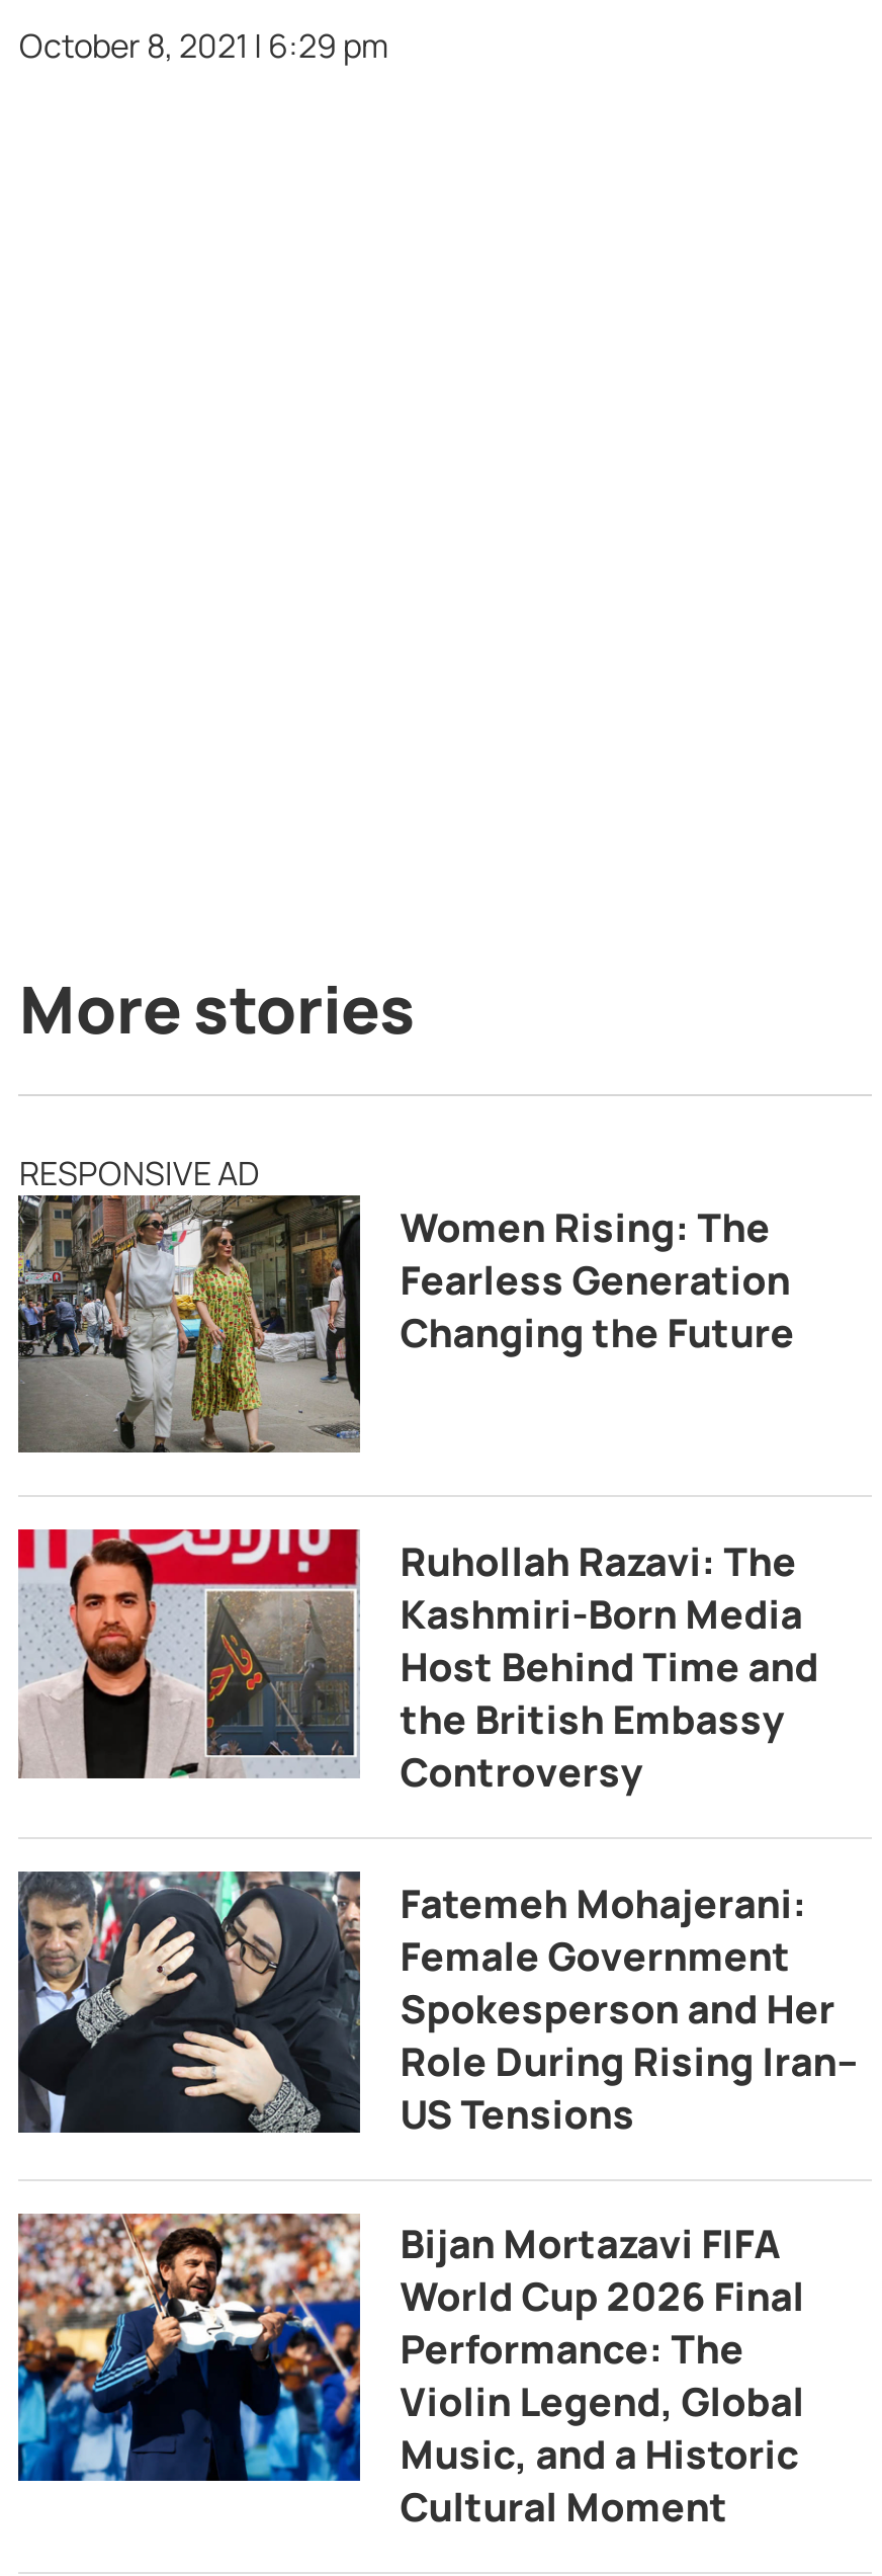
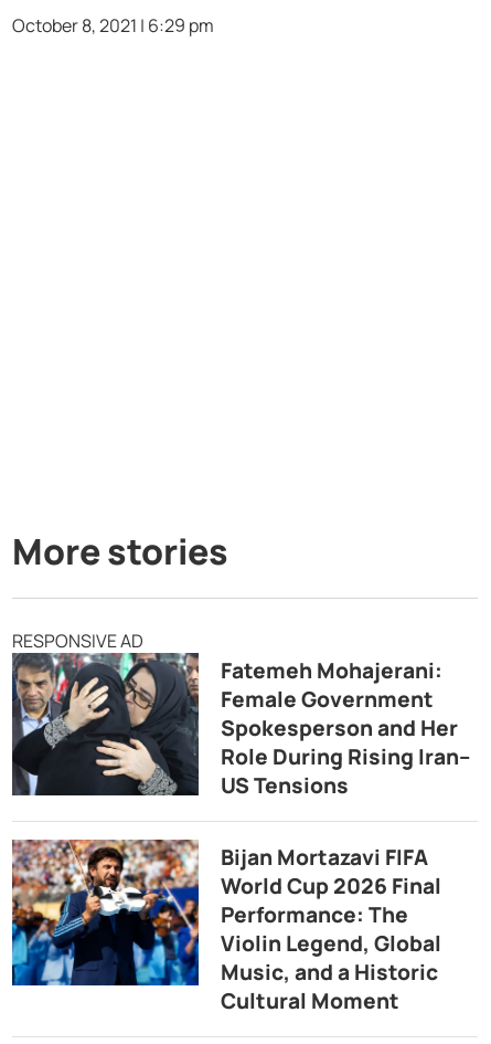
- [image]
- Women Rising: The
- Fearless Generation
- Changing the Future

- [image]
- Ruhollah Razavi: The
- Kashmiri-Born Media
- Host Behind Time and
- the British Embassy
- Controversy
